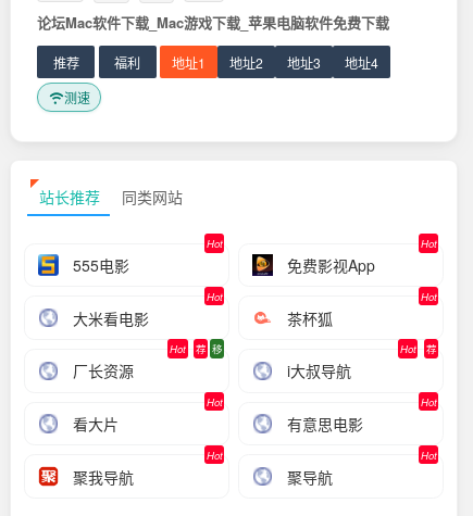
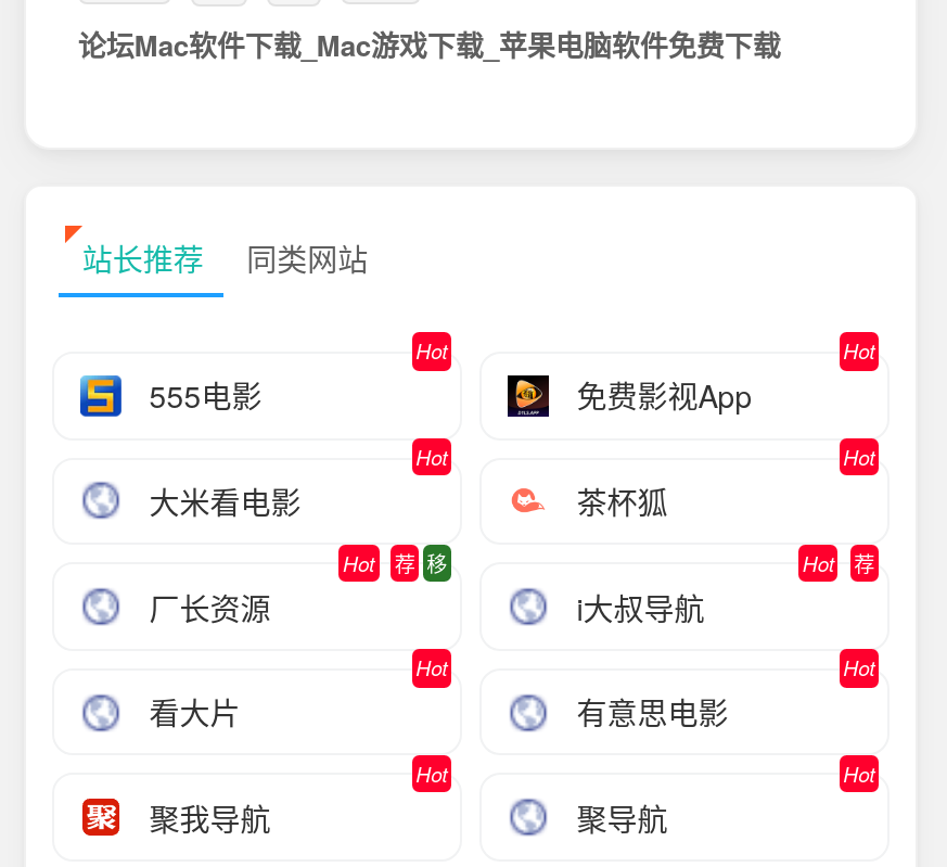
- 推荐
- 福利
- 地址1
- 地址2
- 地址3
- 地址4
- 测速
